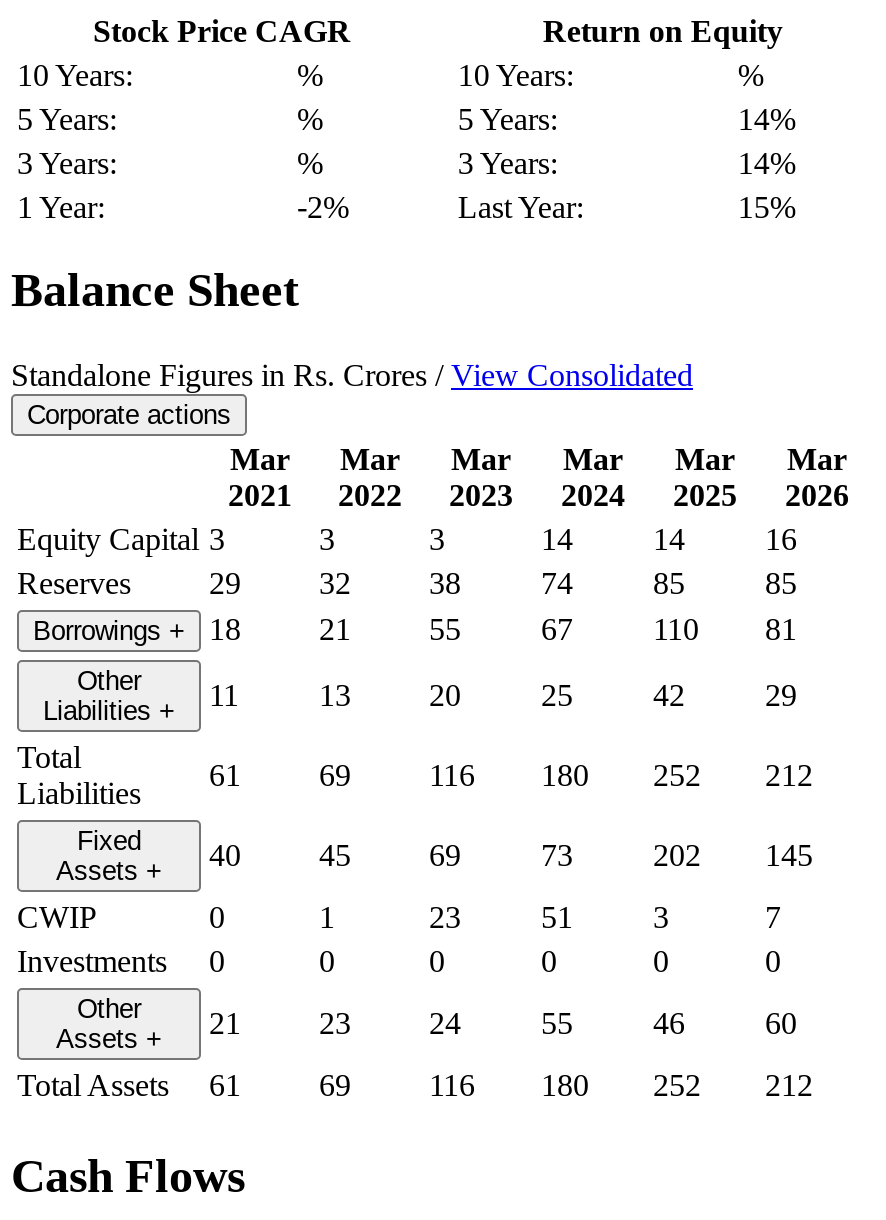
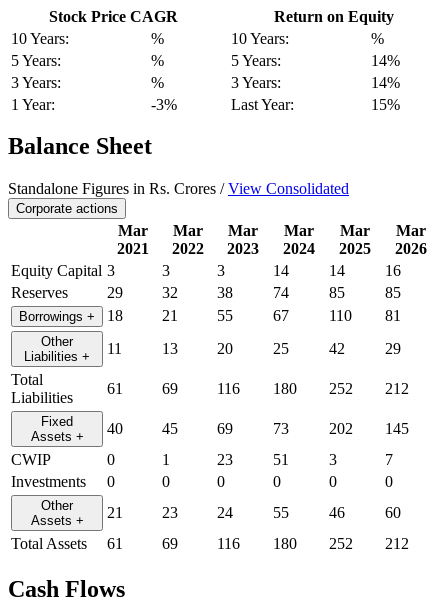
- -2%
+ -3%
